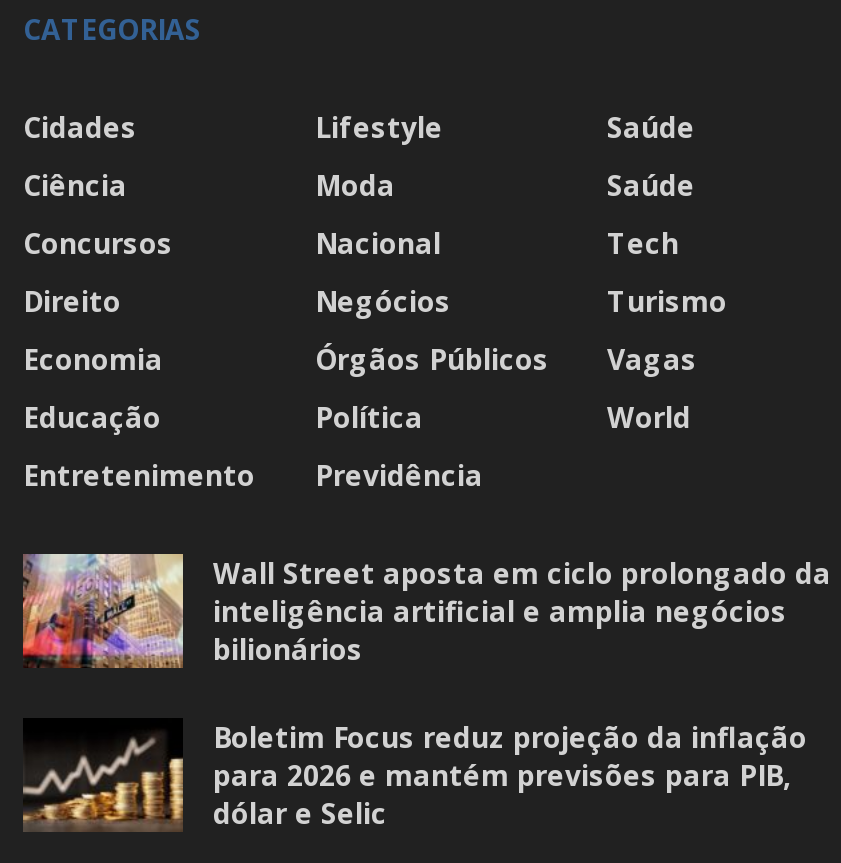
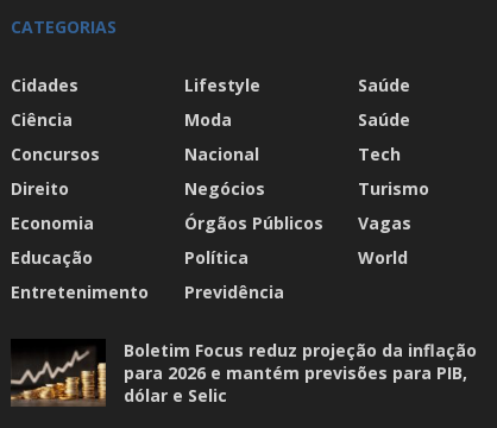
- [image]
- Wall Street aposta em ciclo prolongado da
- inteligência artificial e amplia negócios
- bilionários
